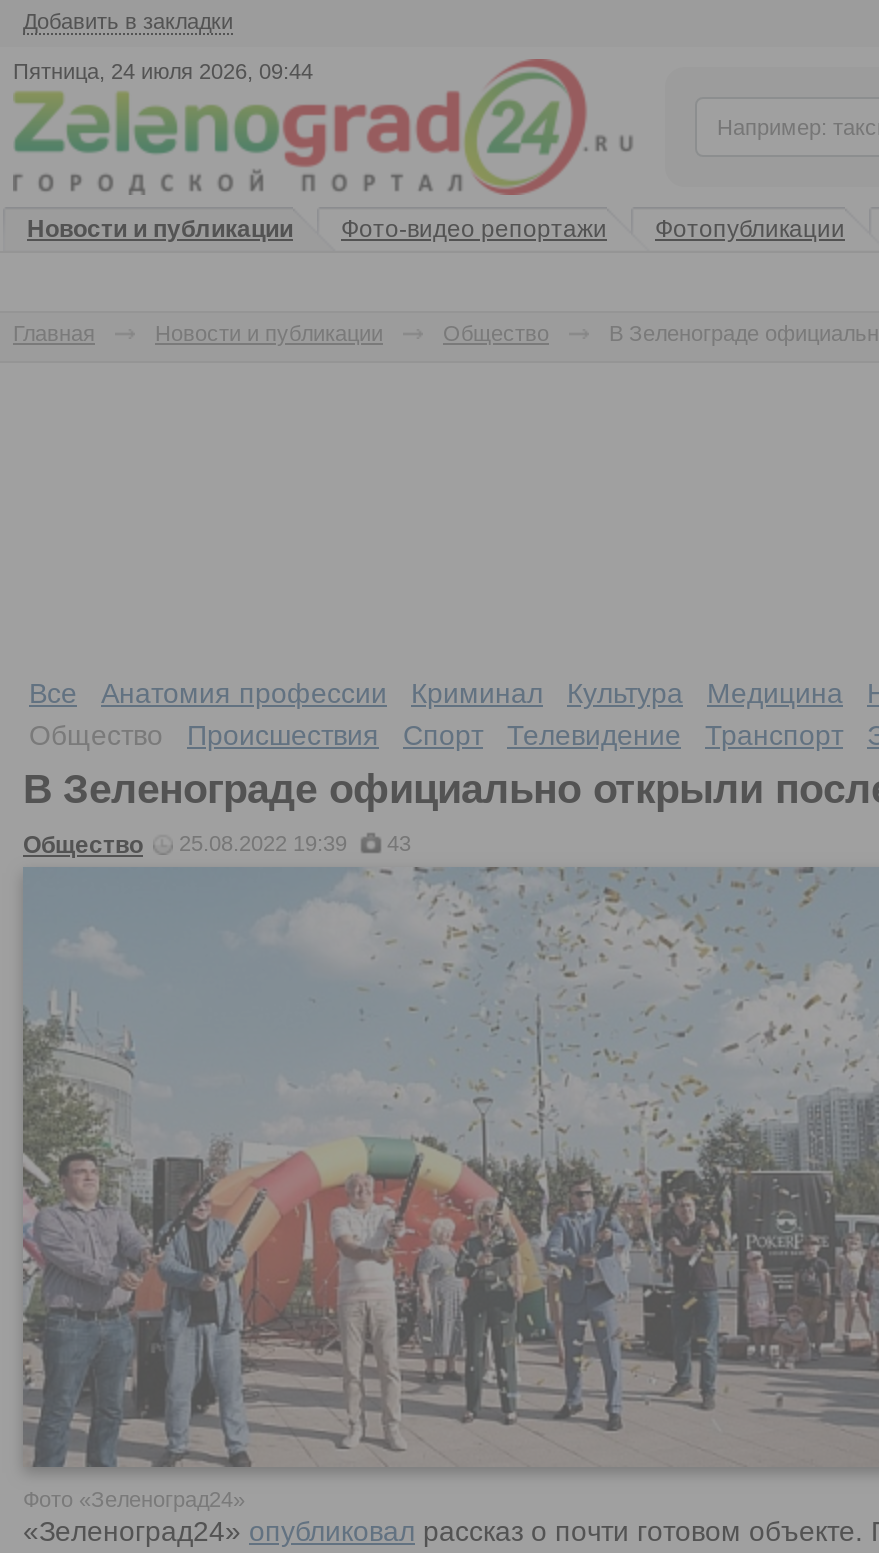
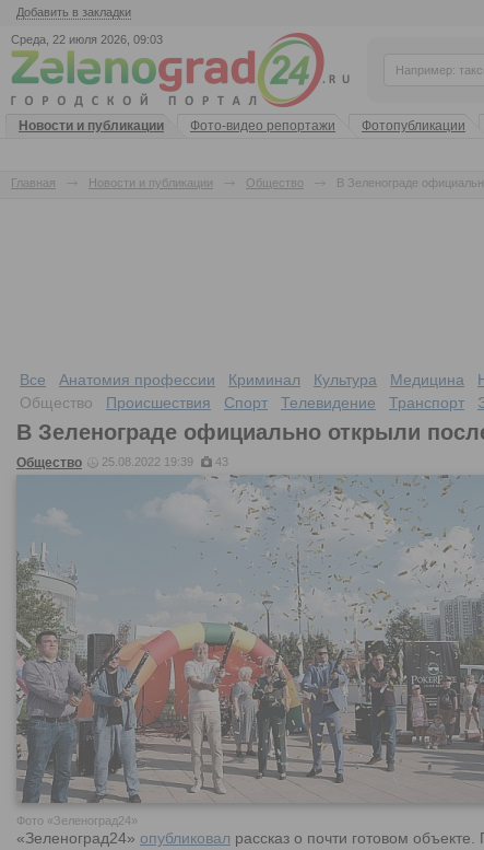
- Пятница, 24 июля 2026, 09:44
+ Среда, 22 июля 2026, 09:03
